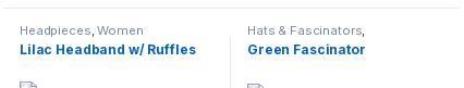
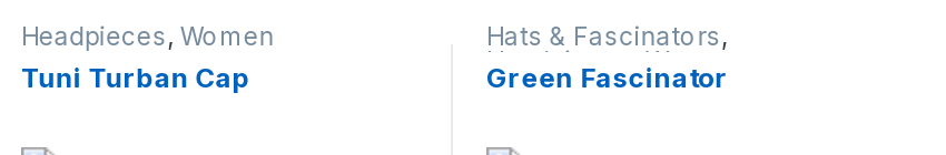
- Lilac Headband w/ Ruffles
+ Tuni Turban Cap
